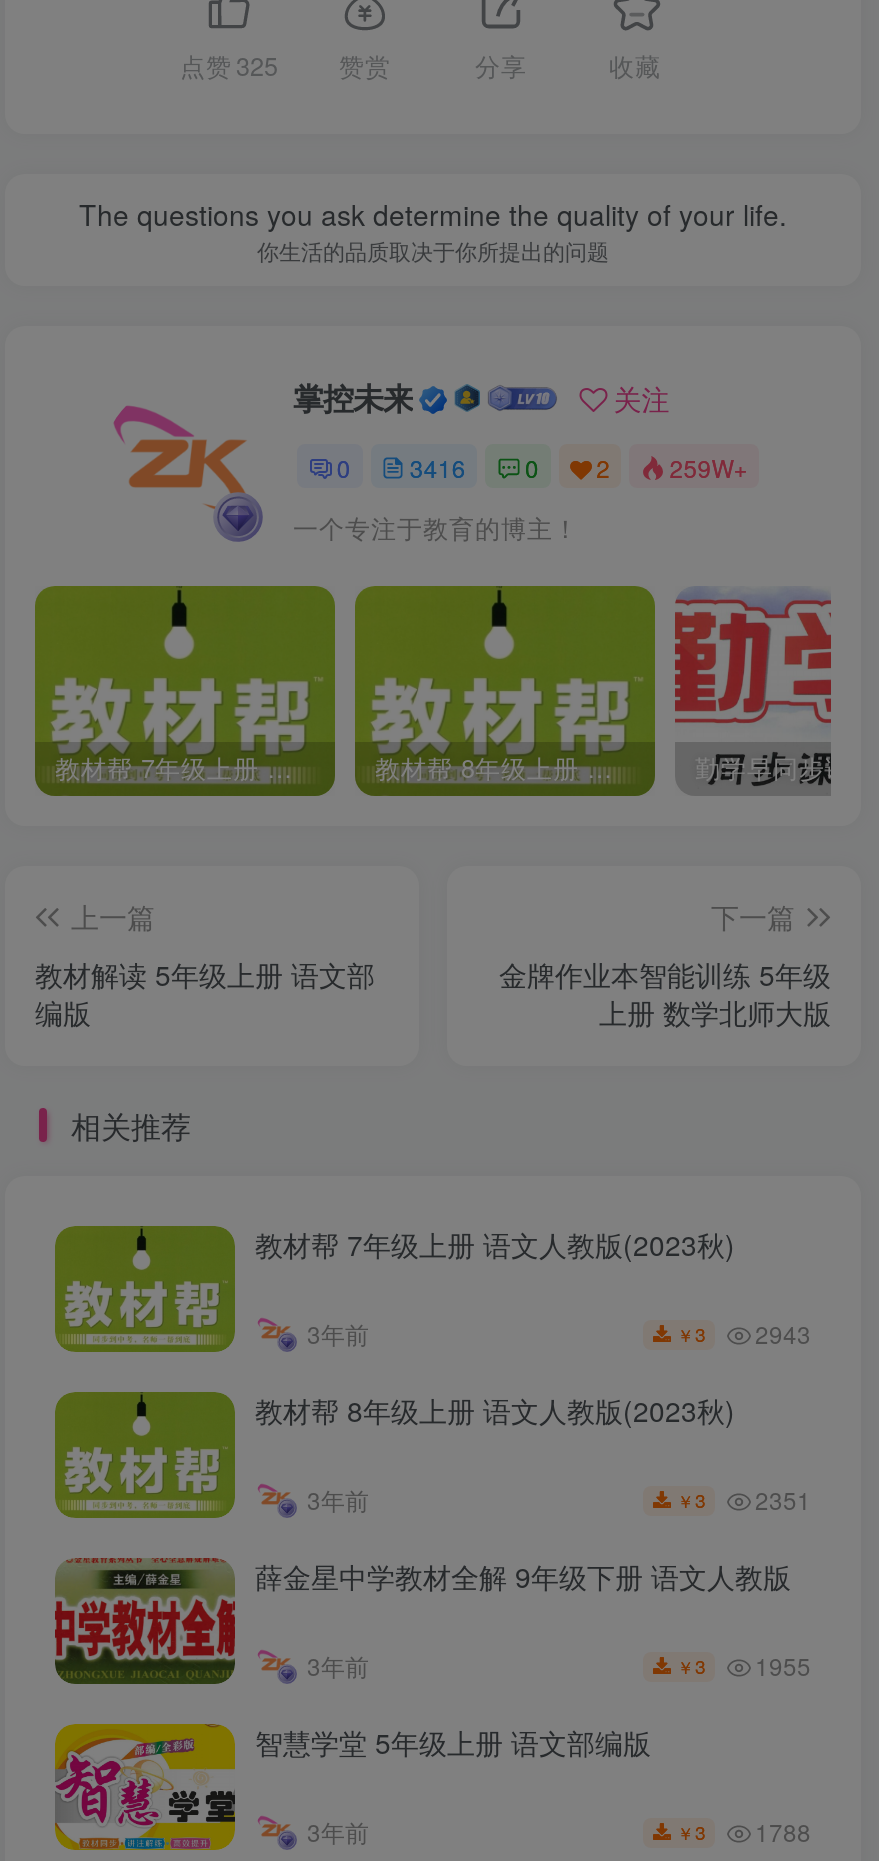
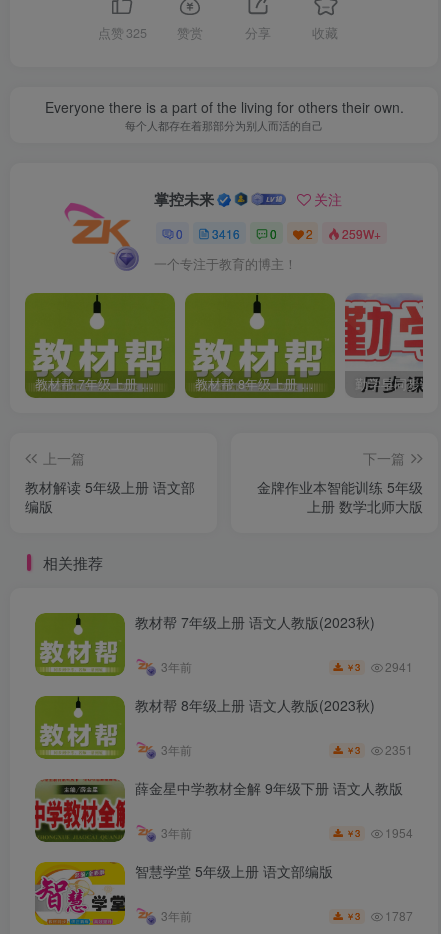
- The questions you ask determine the quality of your life.
- 你生活的品质取决于你所提出的问题
+ Everyone there is a part of the living for others their own.
+ 每个人都存在着那部分为别人而活的自己

- ￥3 2943
+ ￥3 2941

- ￥3 1955
+ ￥3 1954

- ￥3 1788
+ ￥3 1787
